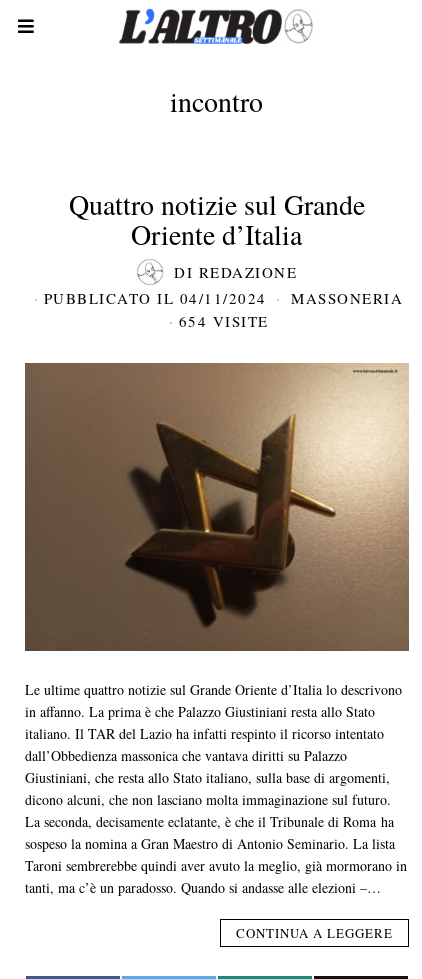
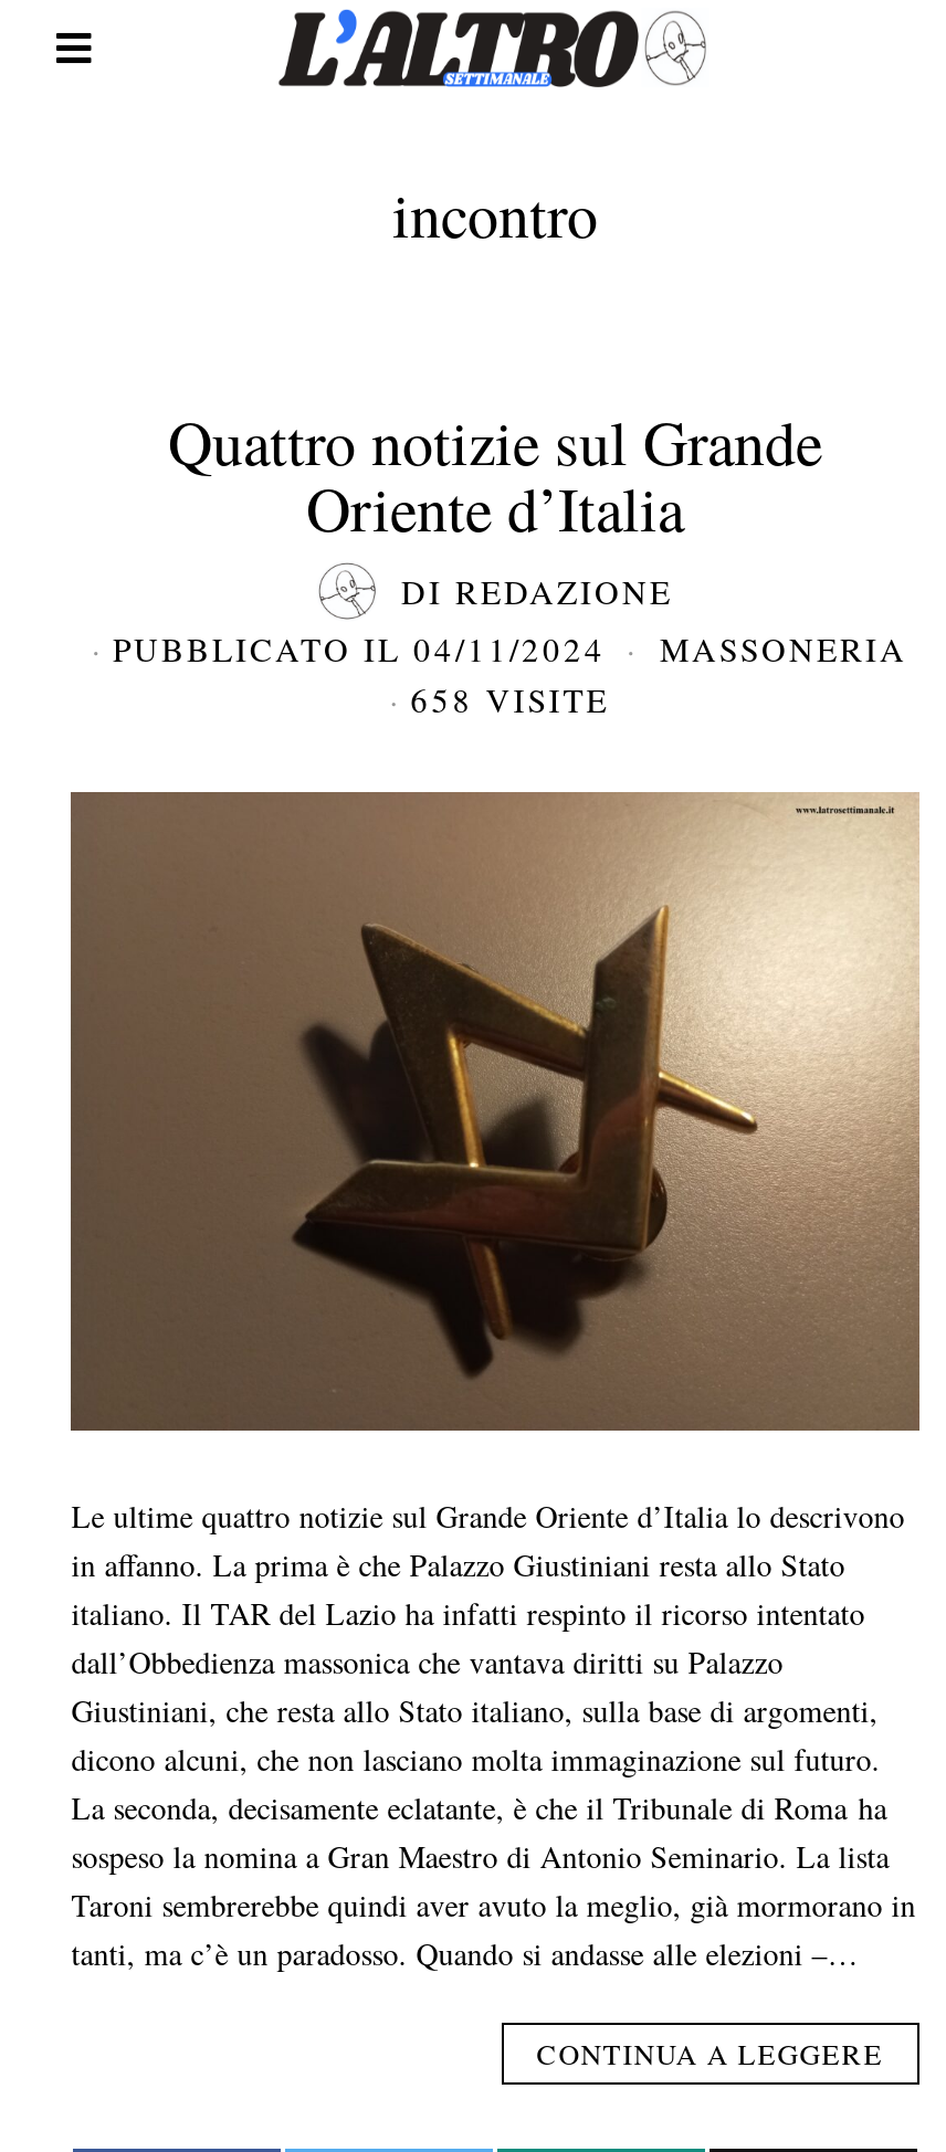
- 654 VISITE
+ 658 VISITE
